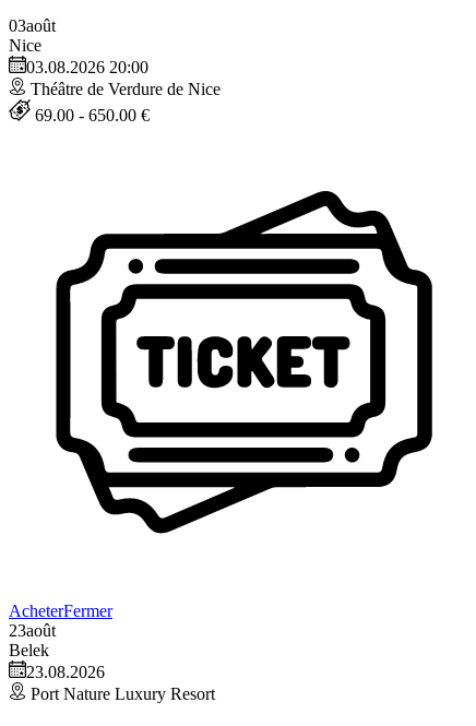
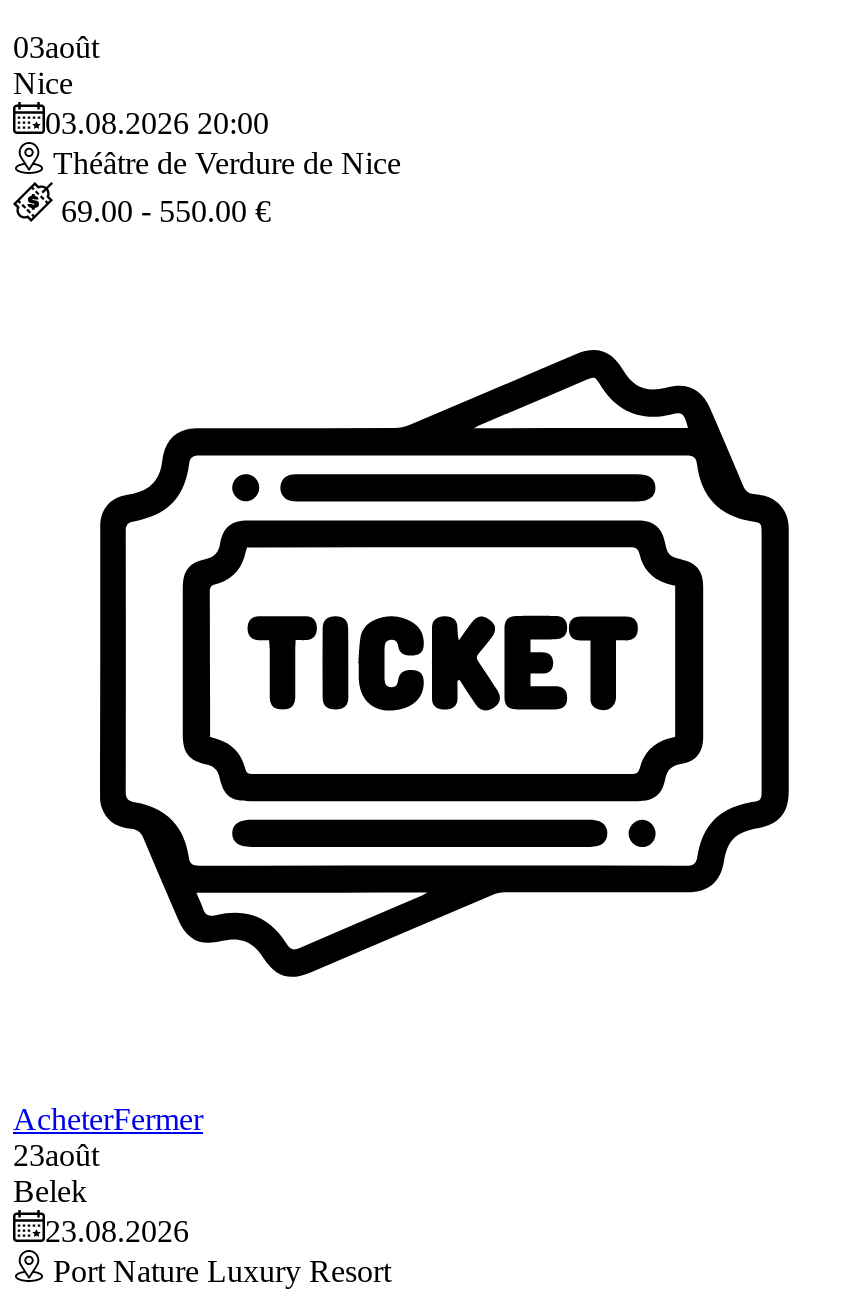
- 69.00 - 650.00 €
+ 69.00 - 550.00 €
